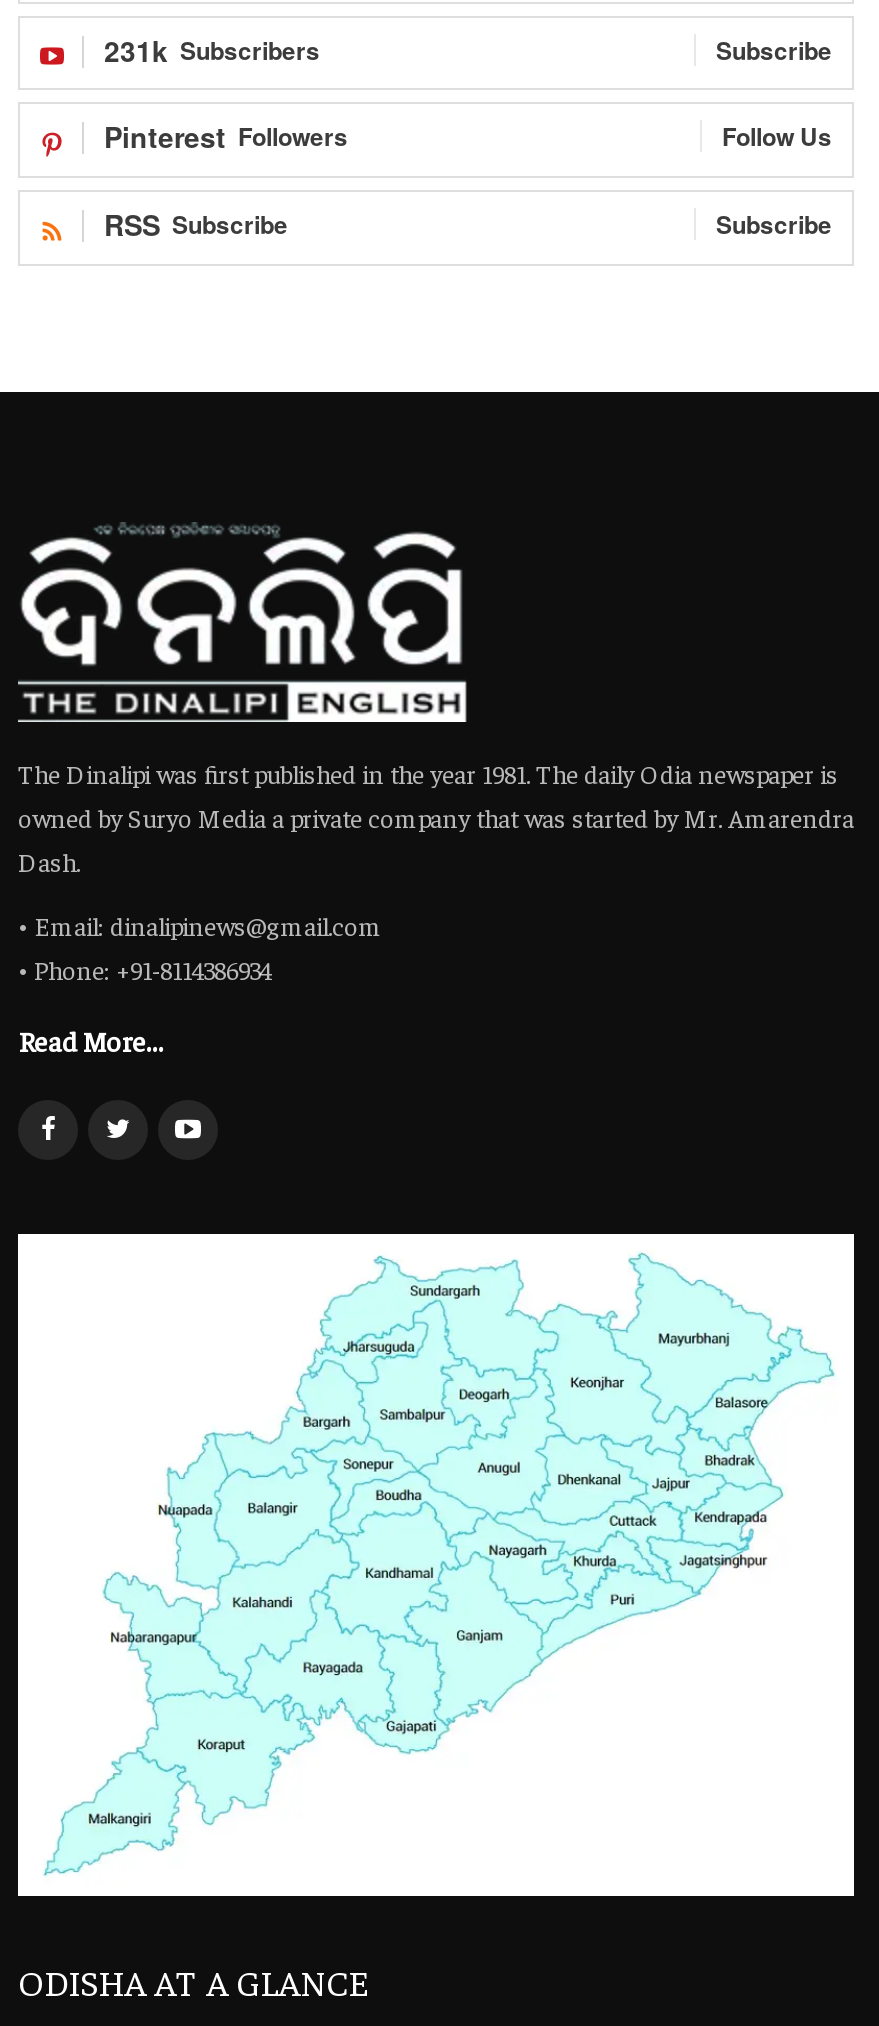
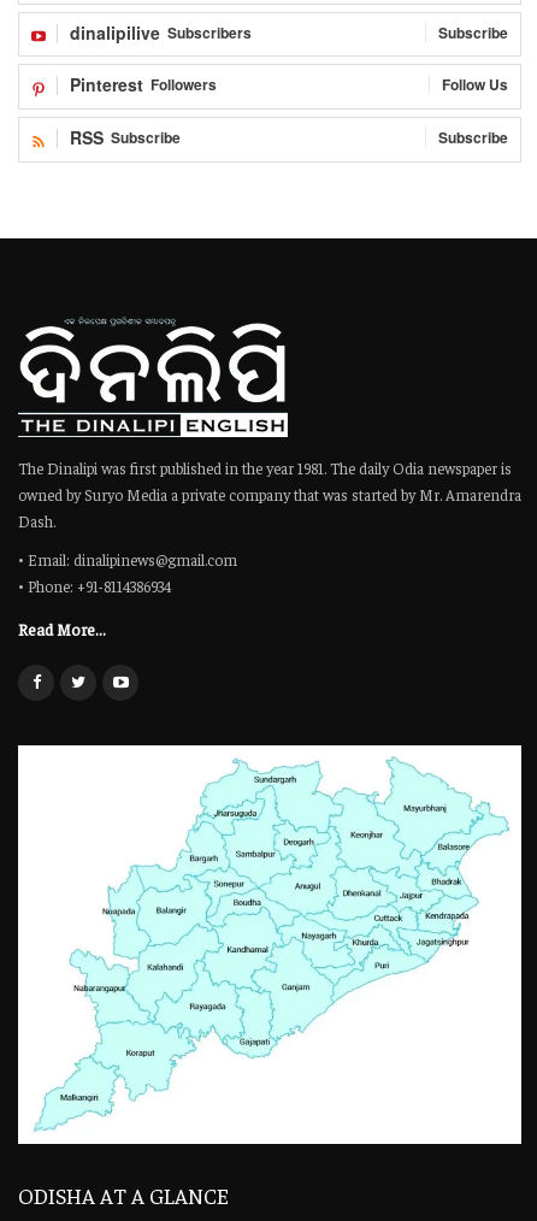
- 231k Subscribers
+ dinalipilive Subscribers
